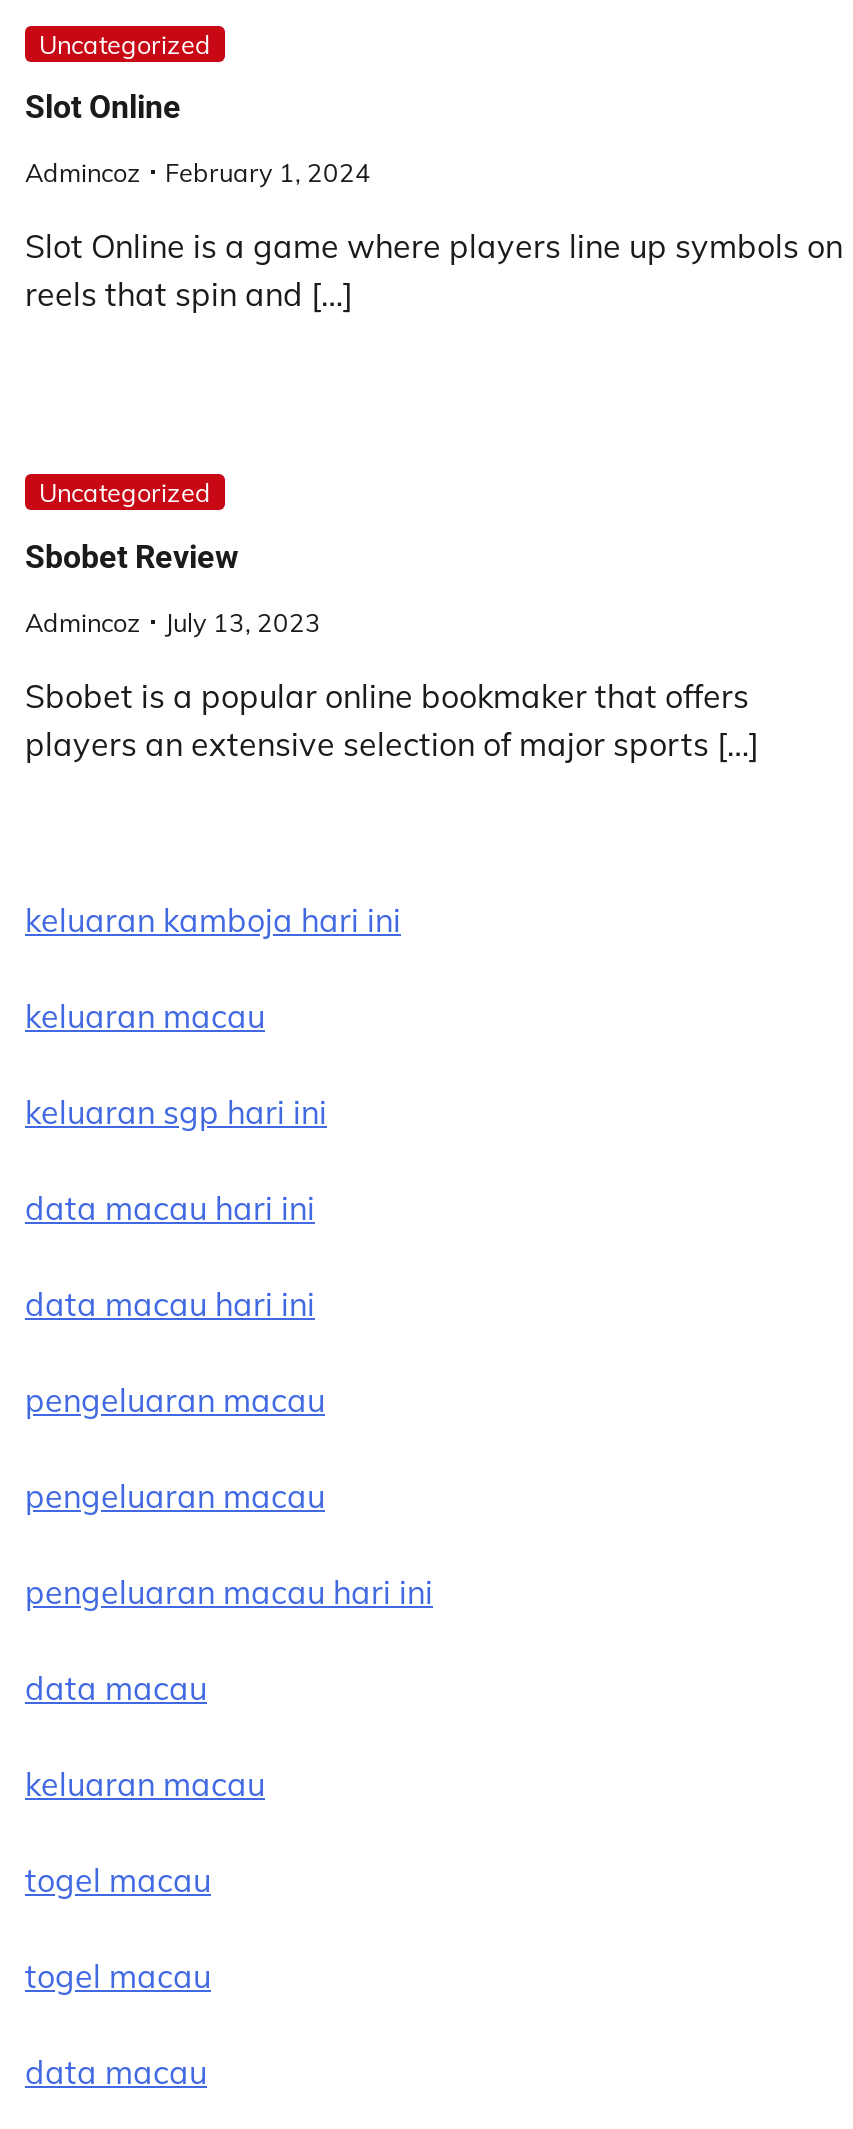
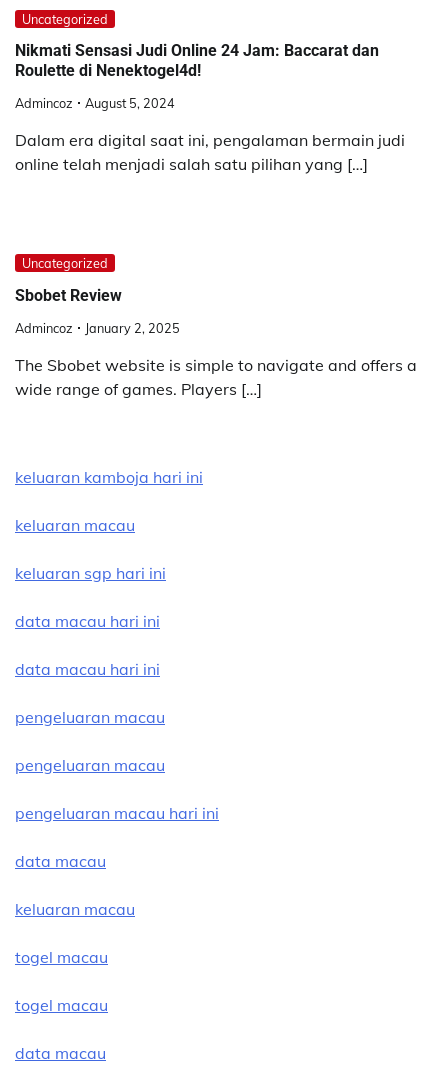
- Slot Online
+ Nikmati Sensasi Judi Online 24 Jam: Baccarat dan
+ Roulette di Nenektogel4d!

- Admincoz February 1, 2024
+ Admincoz August 5, 2024

- Slot Online is a game where players line up symbols on
- reels that spin and […]
+ Dalam era digital saat ini, pengalaman bermain judi
+ online telah menjadi salah satu pilihan yang […]

- Admincoz July 13, 2023
+ Admincoz January 2, 2025

- Sbobet is a popular online bookmaker that offers
- players an extensive selection of major sports […]
+ The Sbobet website is simple to navigate and offers a
+ wide range of games. Players […]
